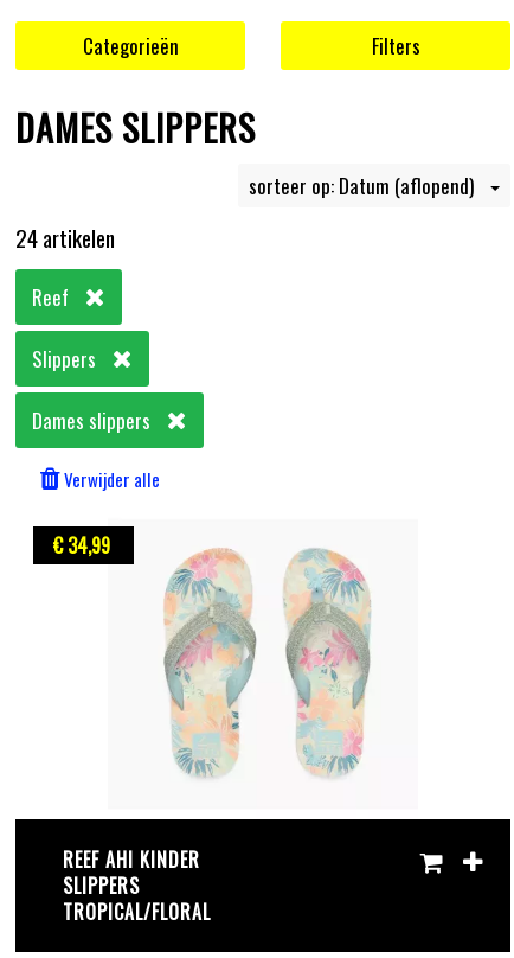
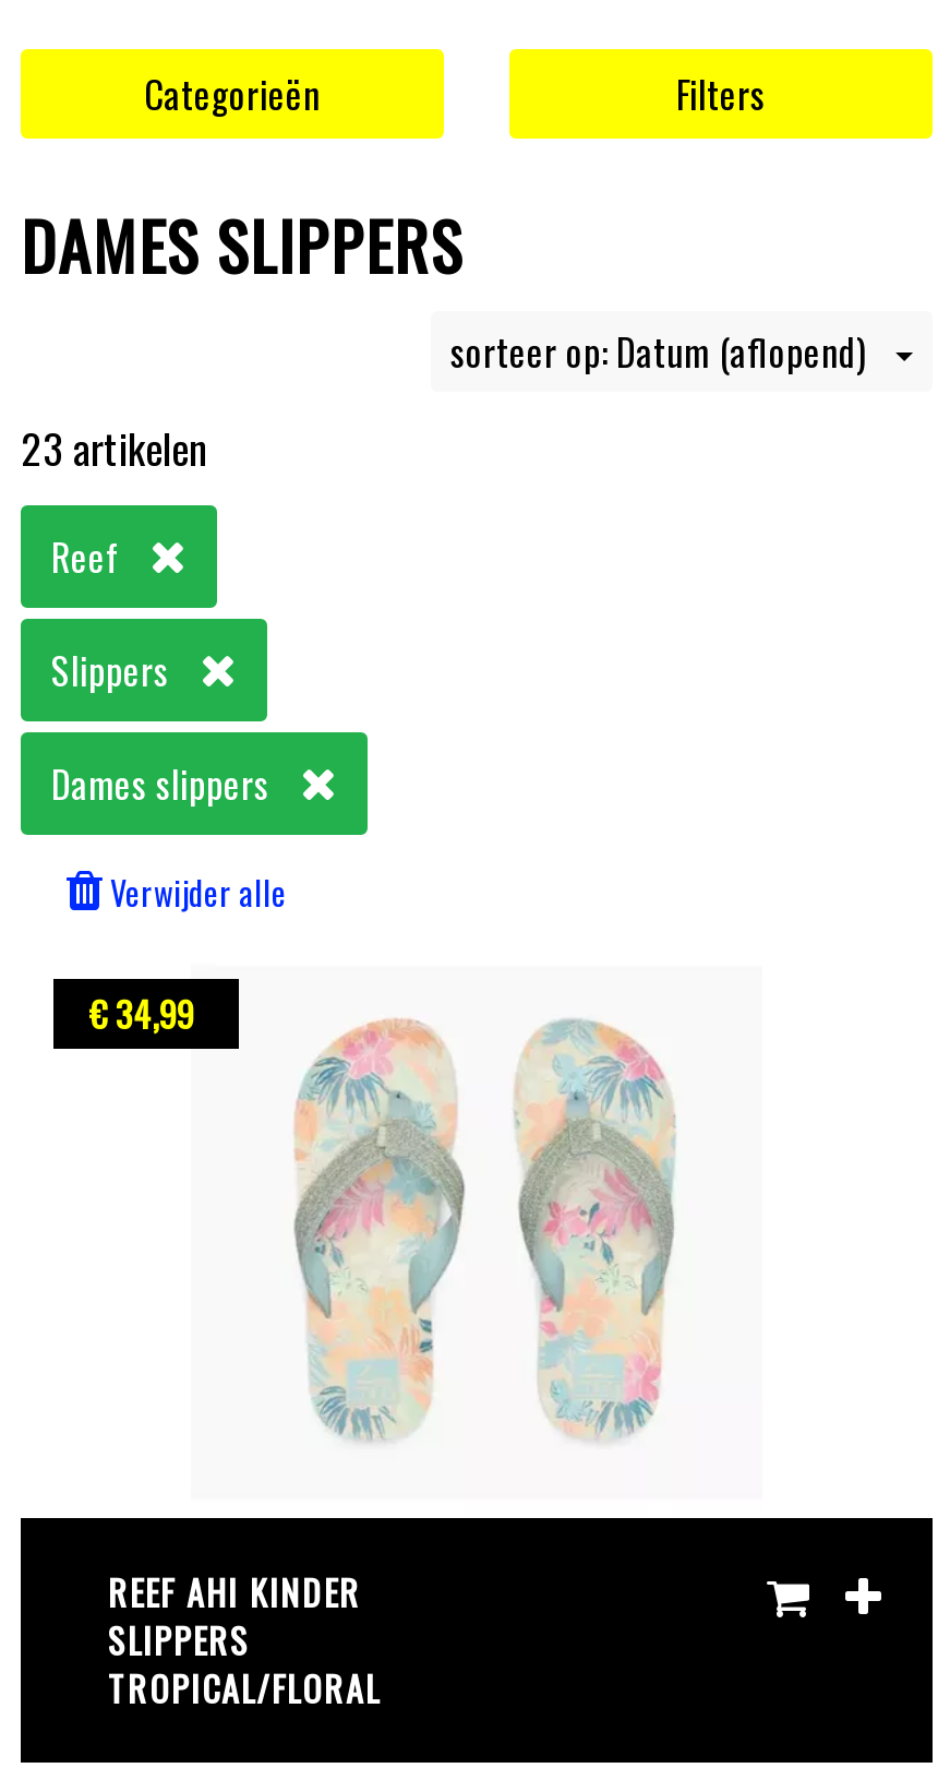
- 24 artikelen
+ 23 artikelen
